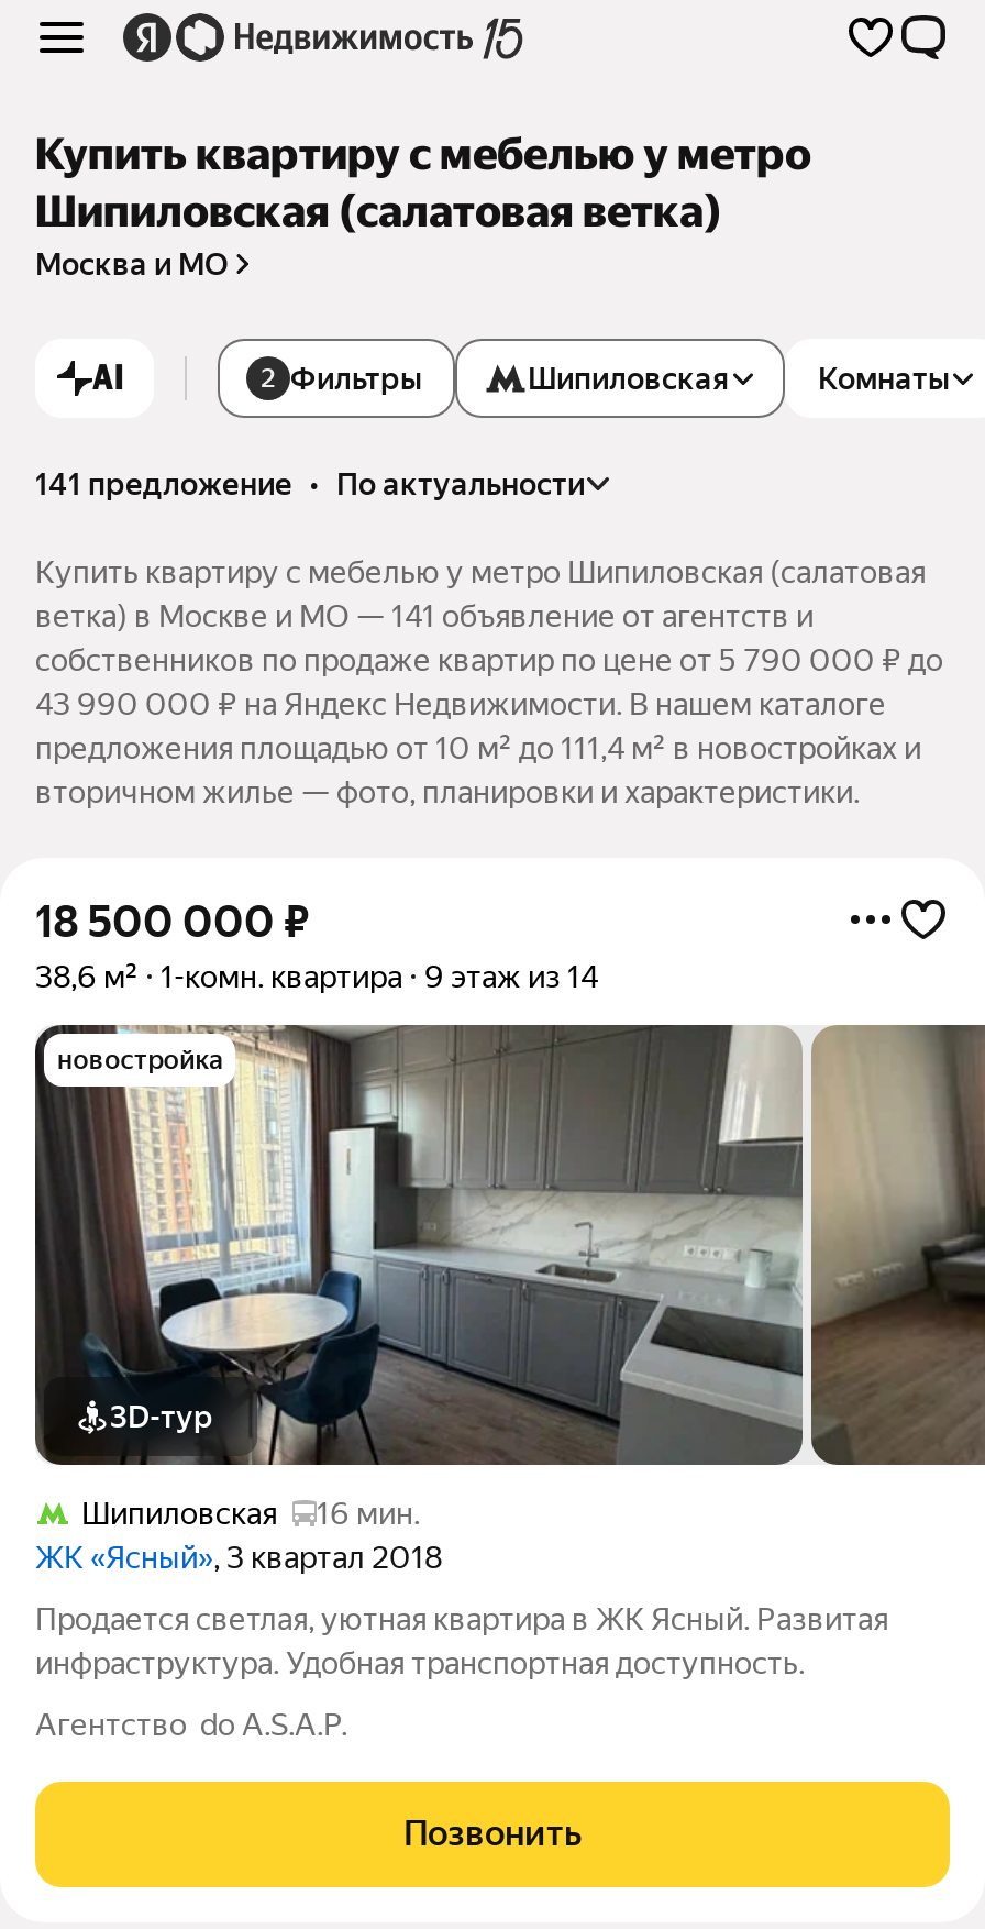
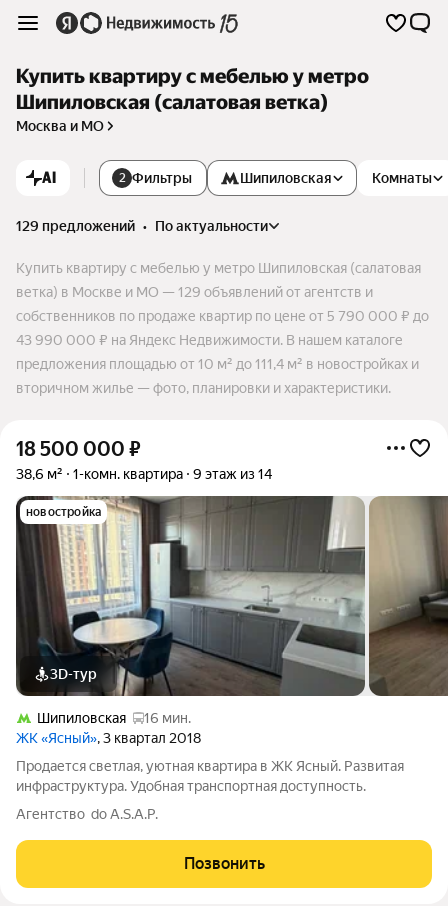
- 141 предложение • по актуальности
+ 129 предложений • по актуальности

- ветка) в Москве и МО — 141 объявление от агентств и
+ ветка) в Москве и МО — 129 объявлений от агентств и
